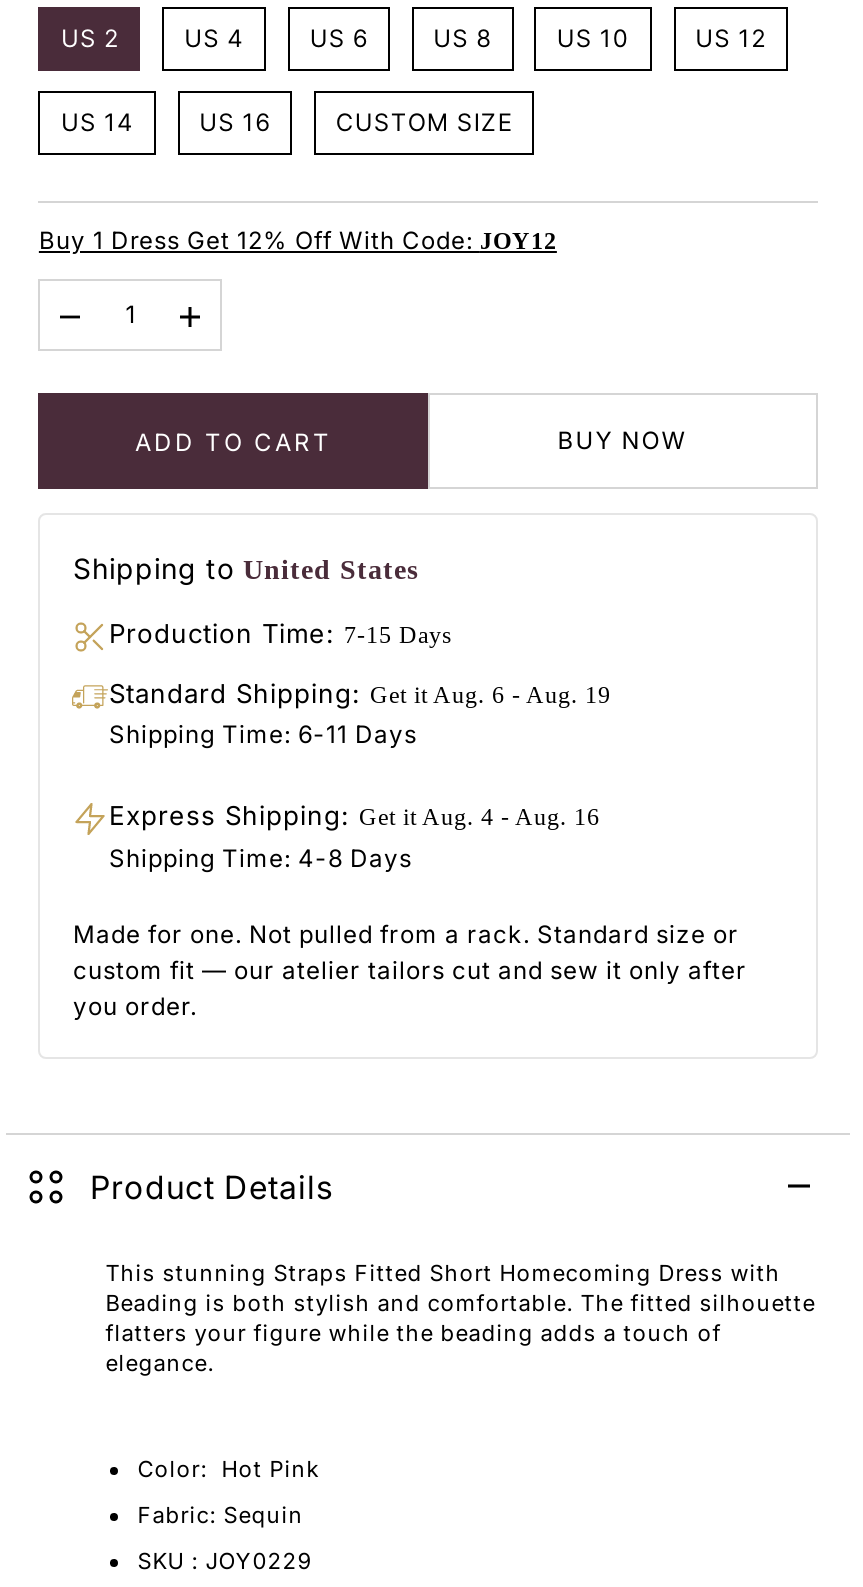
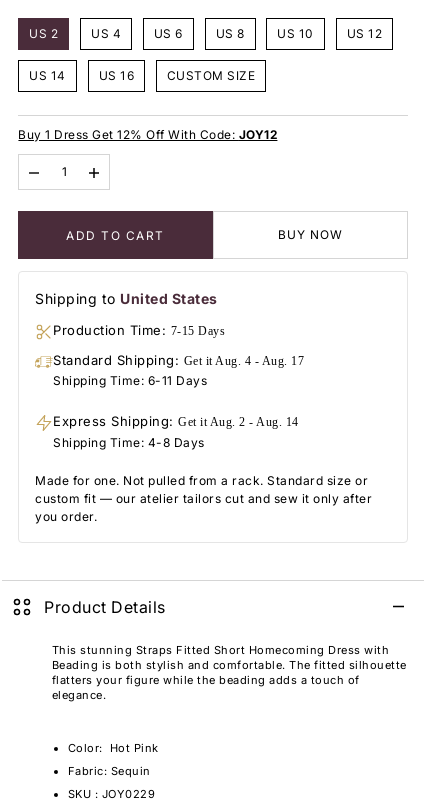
- Standard Shipping: Get it Aug. 6 - Aug. 19
+ Standard Shipping: Get it Aug. 4 - Aug. 17

- Express Shipping: Get it Aug. 4 - Aug. 16
+ Express Shipping: Get it Aug. 2 - Aug. 14
